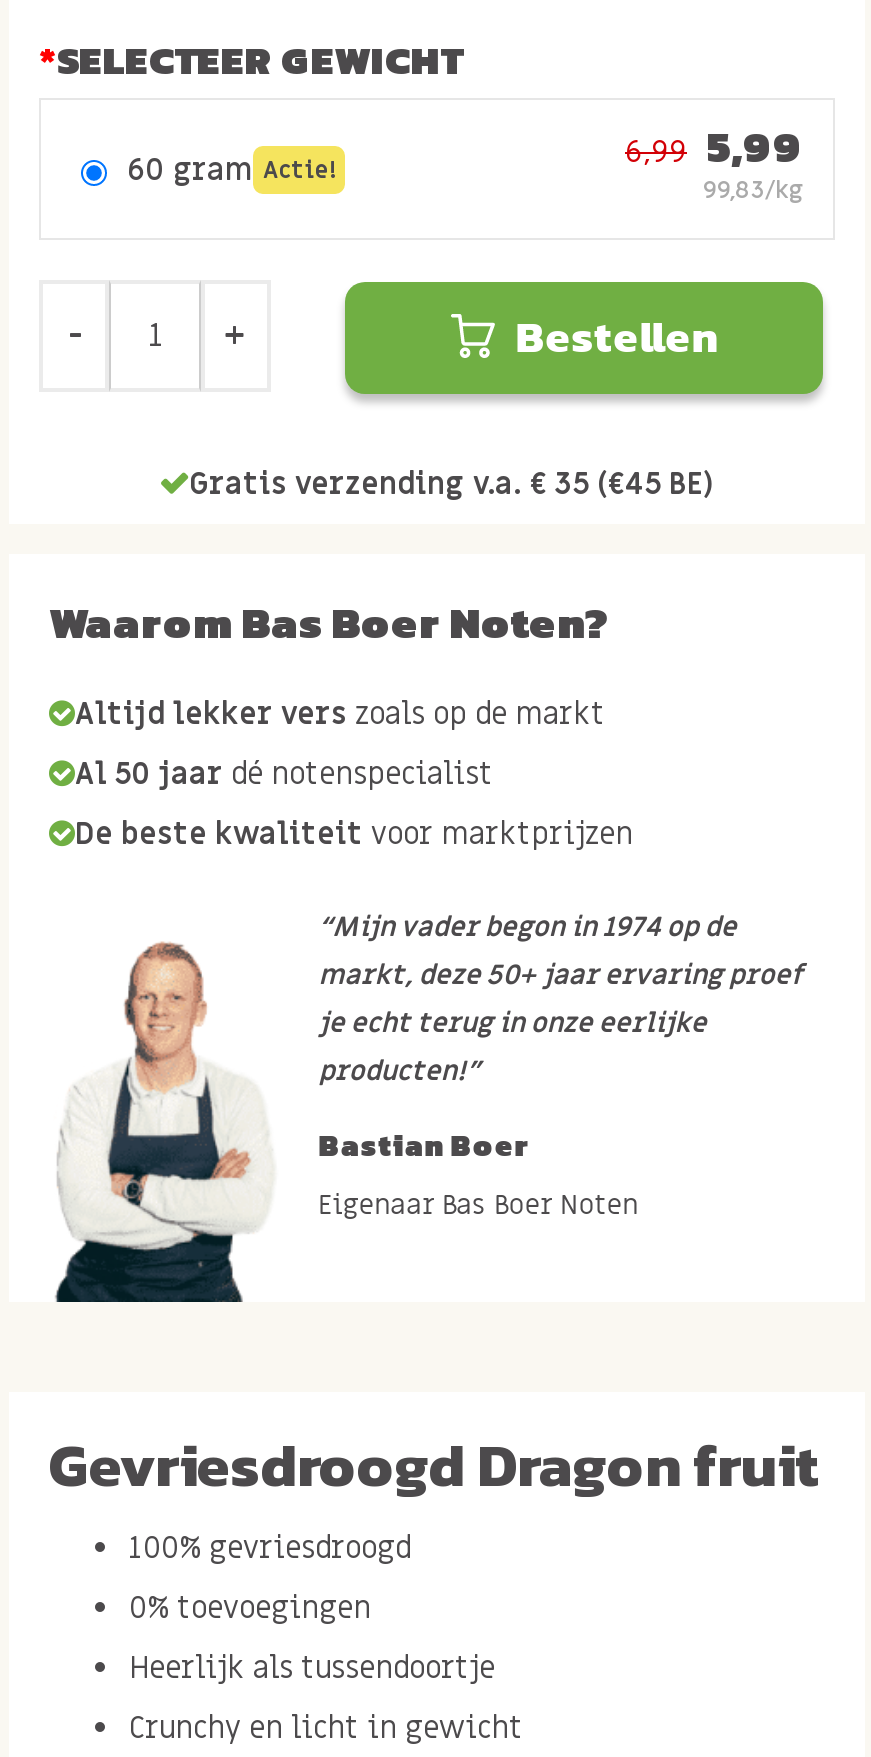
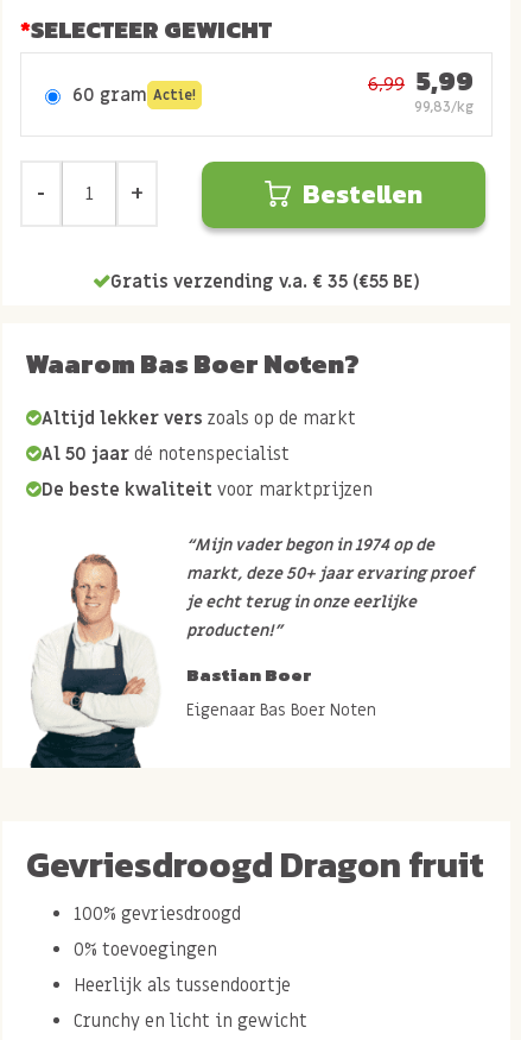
- Gratis verzending v.a. € 35 (€45 BE)
+ Gratis verzending v.a. € 35 (€55 BE)
